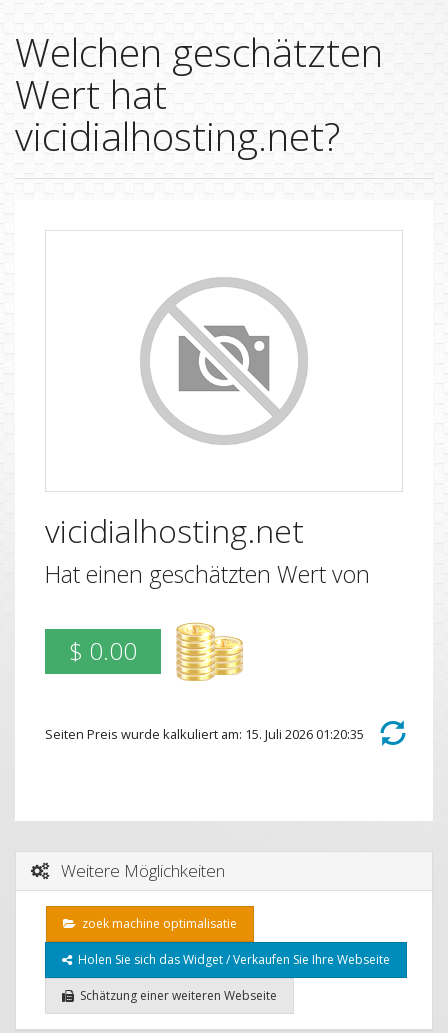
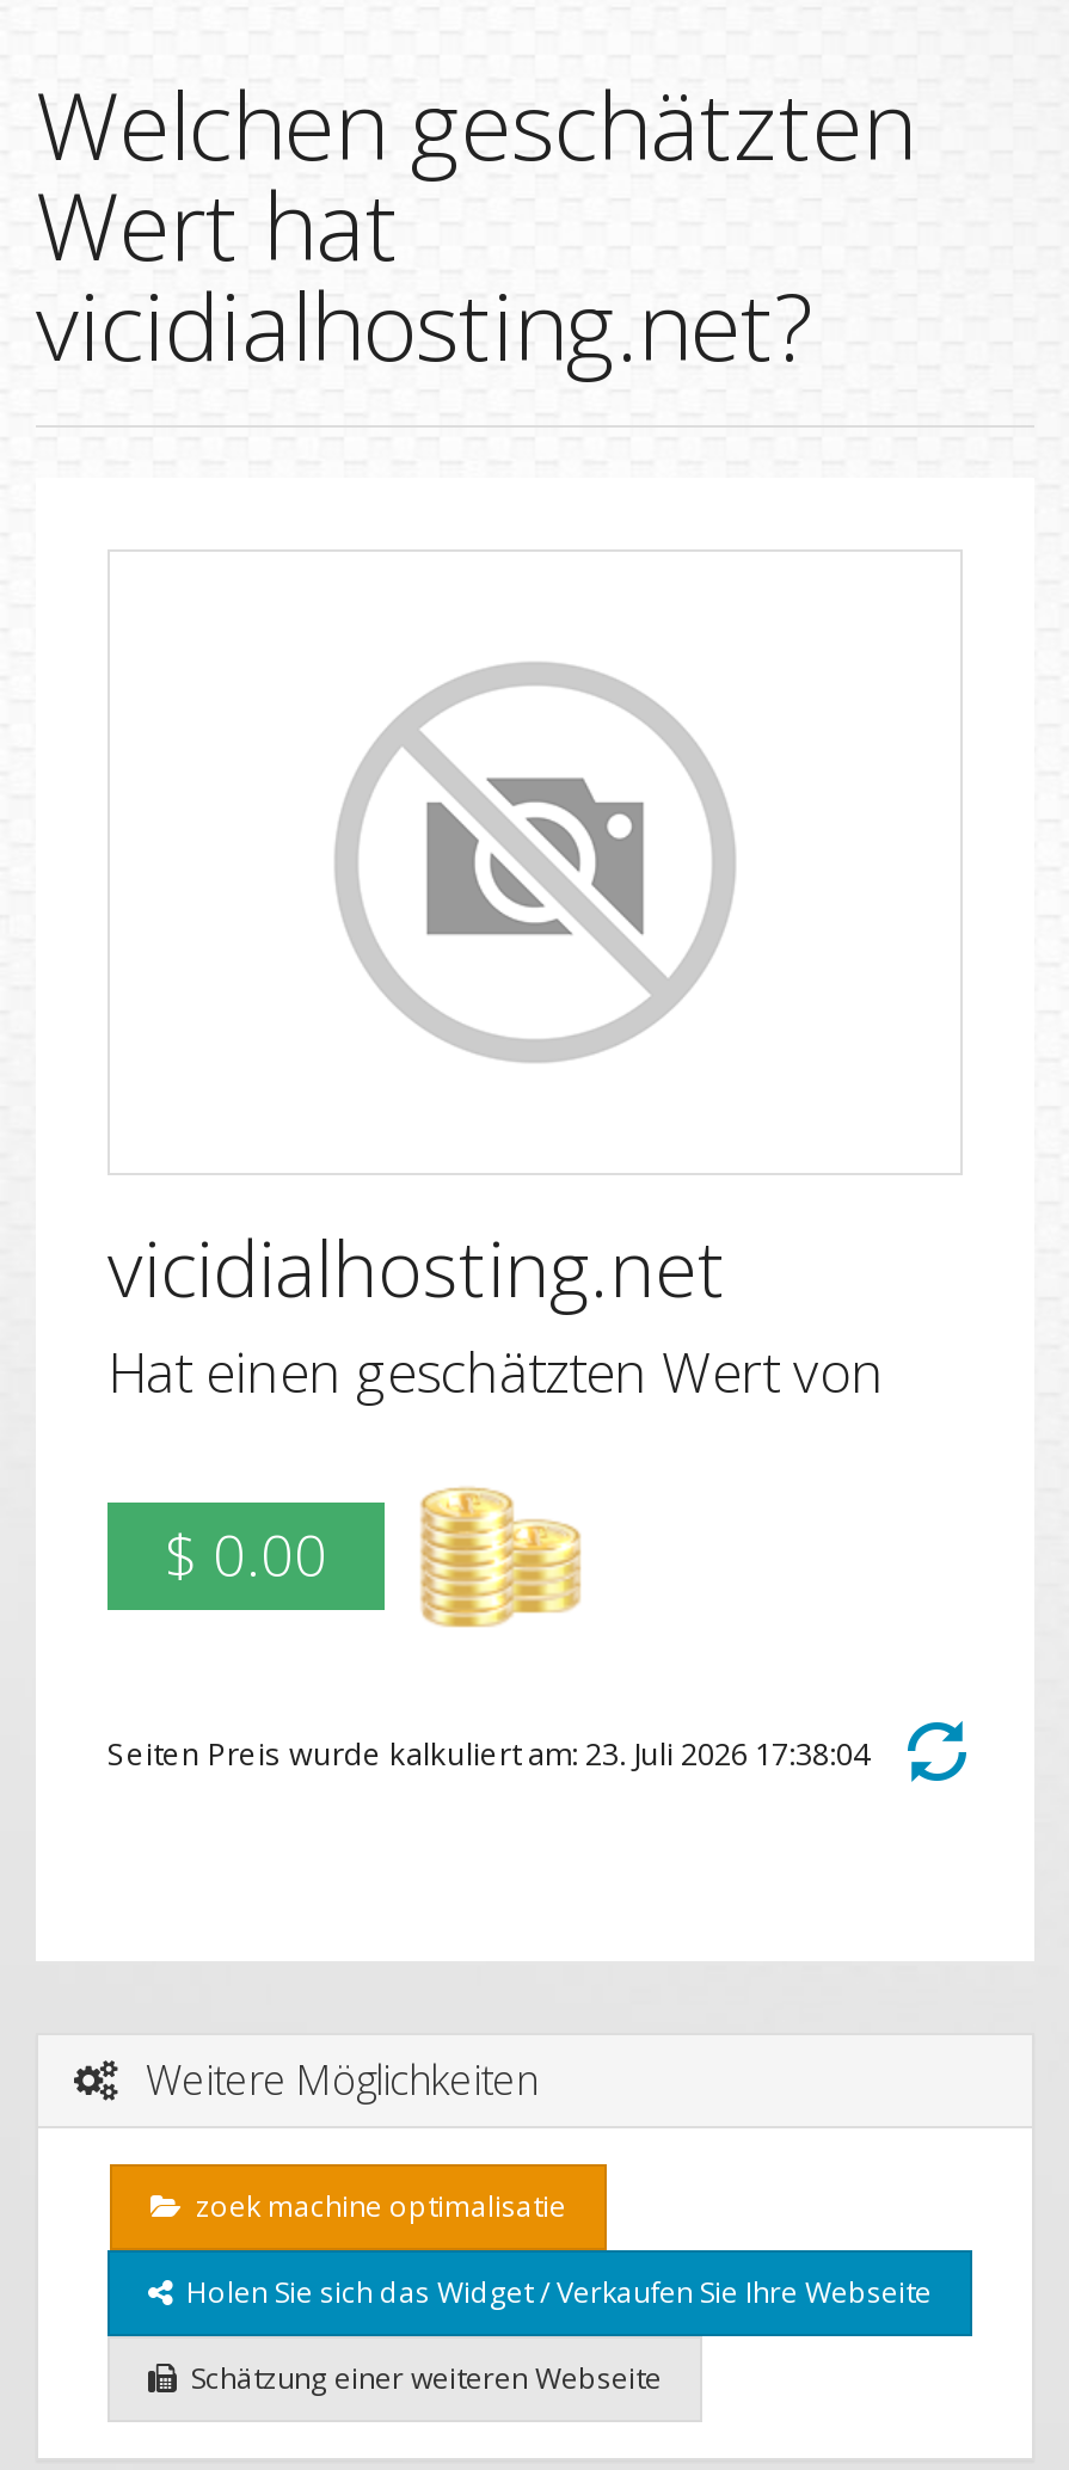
- Seiten Preis wurde kalkuliert am: 15. Juli 2026 01:20:35
+ Seiten Preis wurde kalkuliert am: 23. Juli 2026 17:38:04
